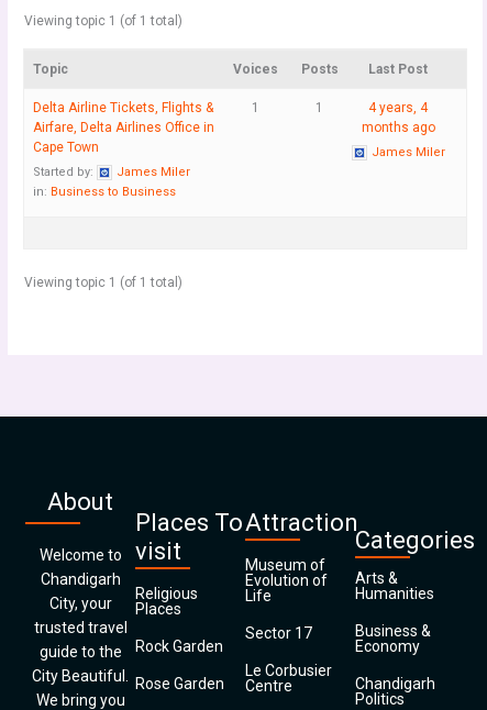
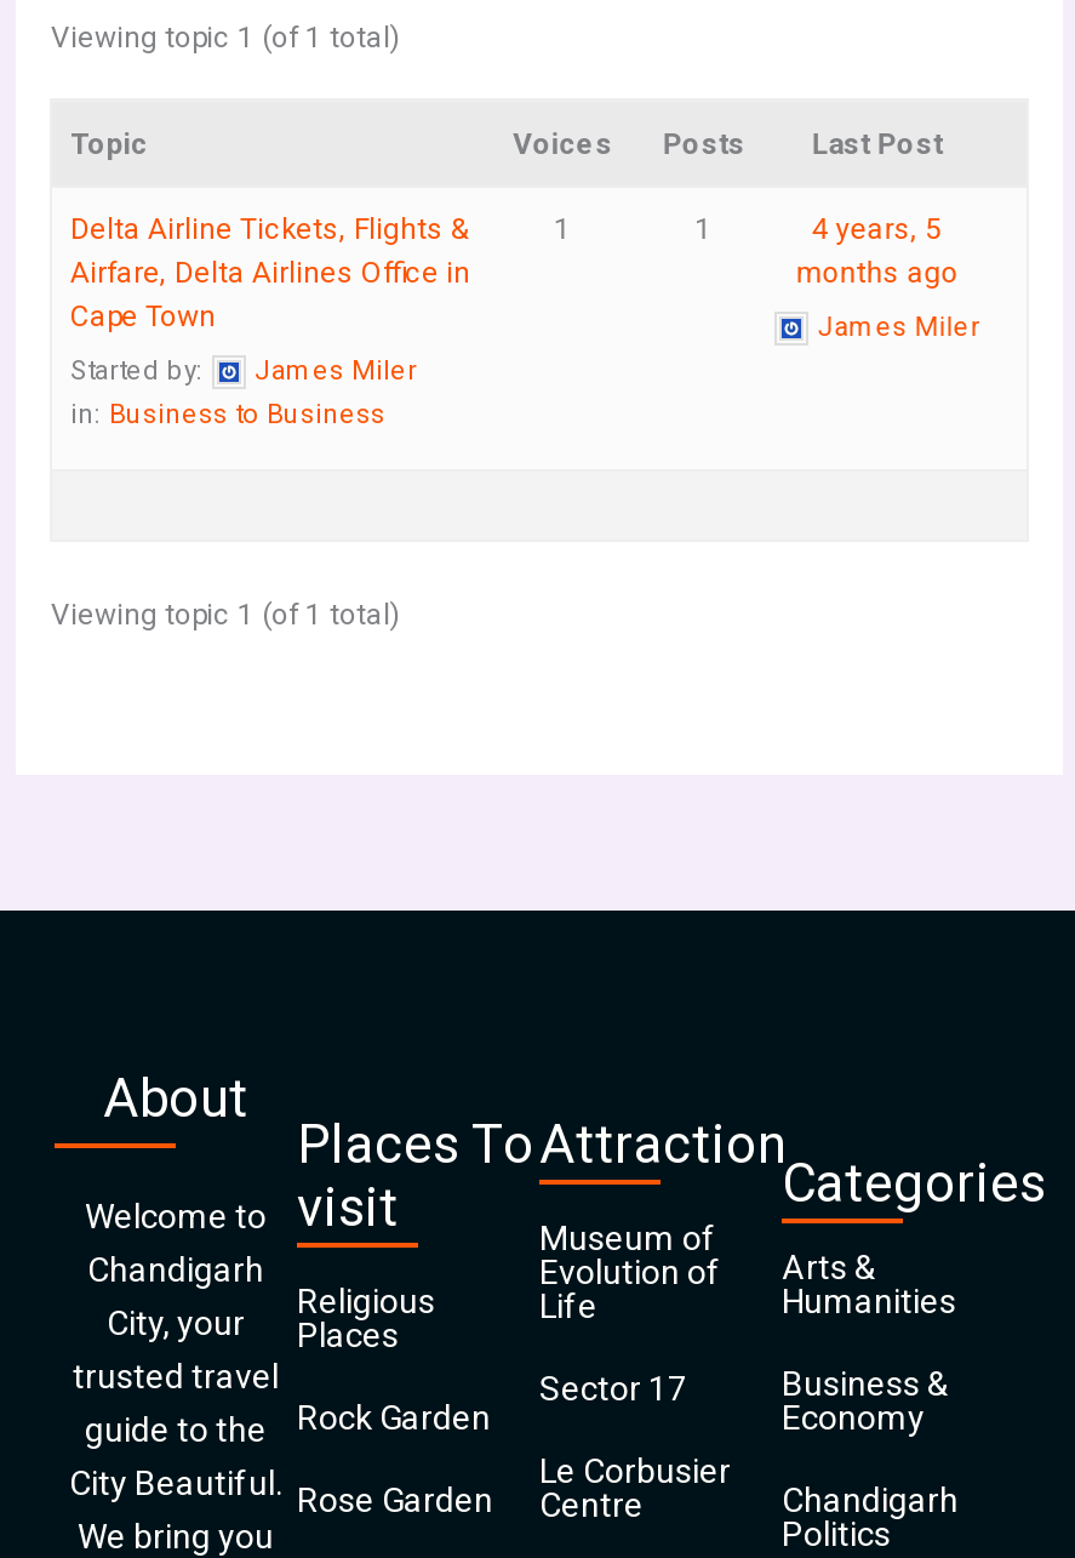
- 4 years, 4
+ 4 years, 5
